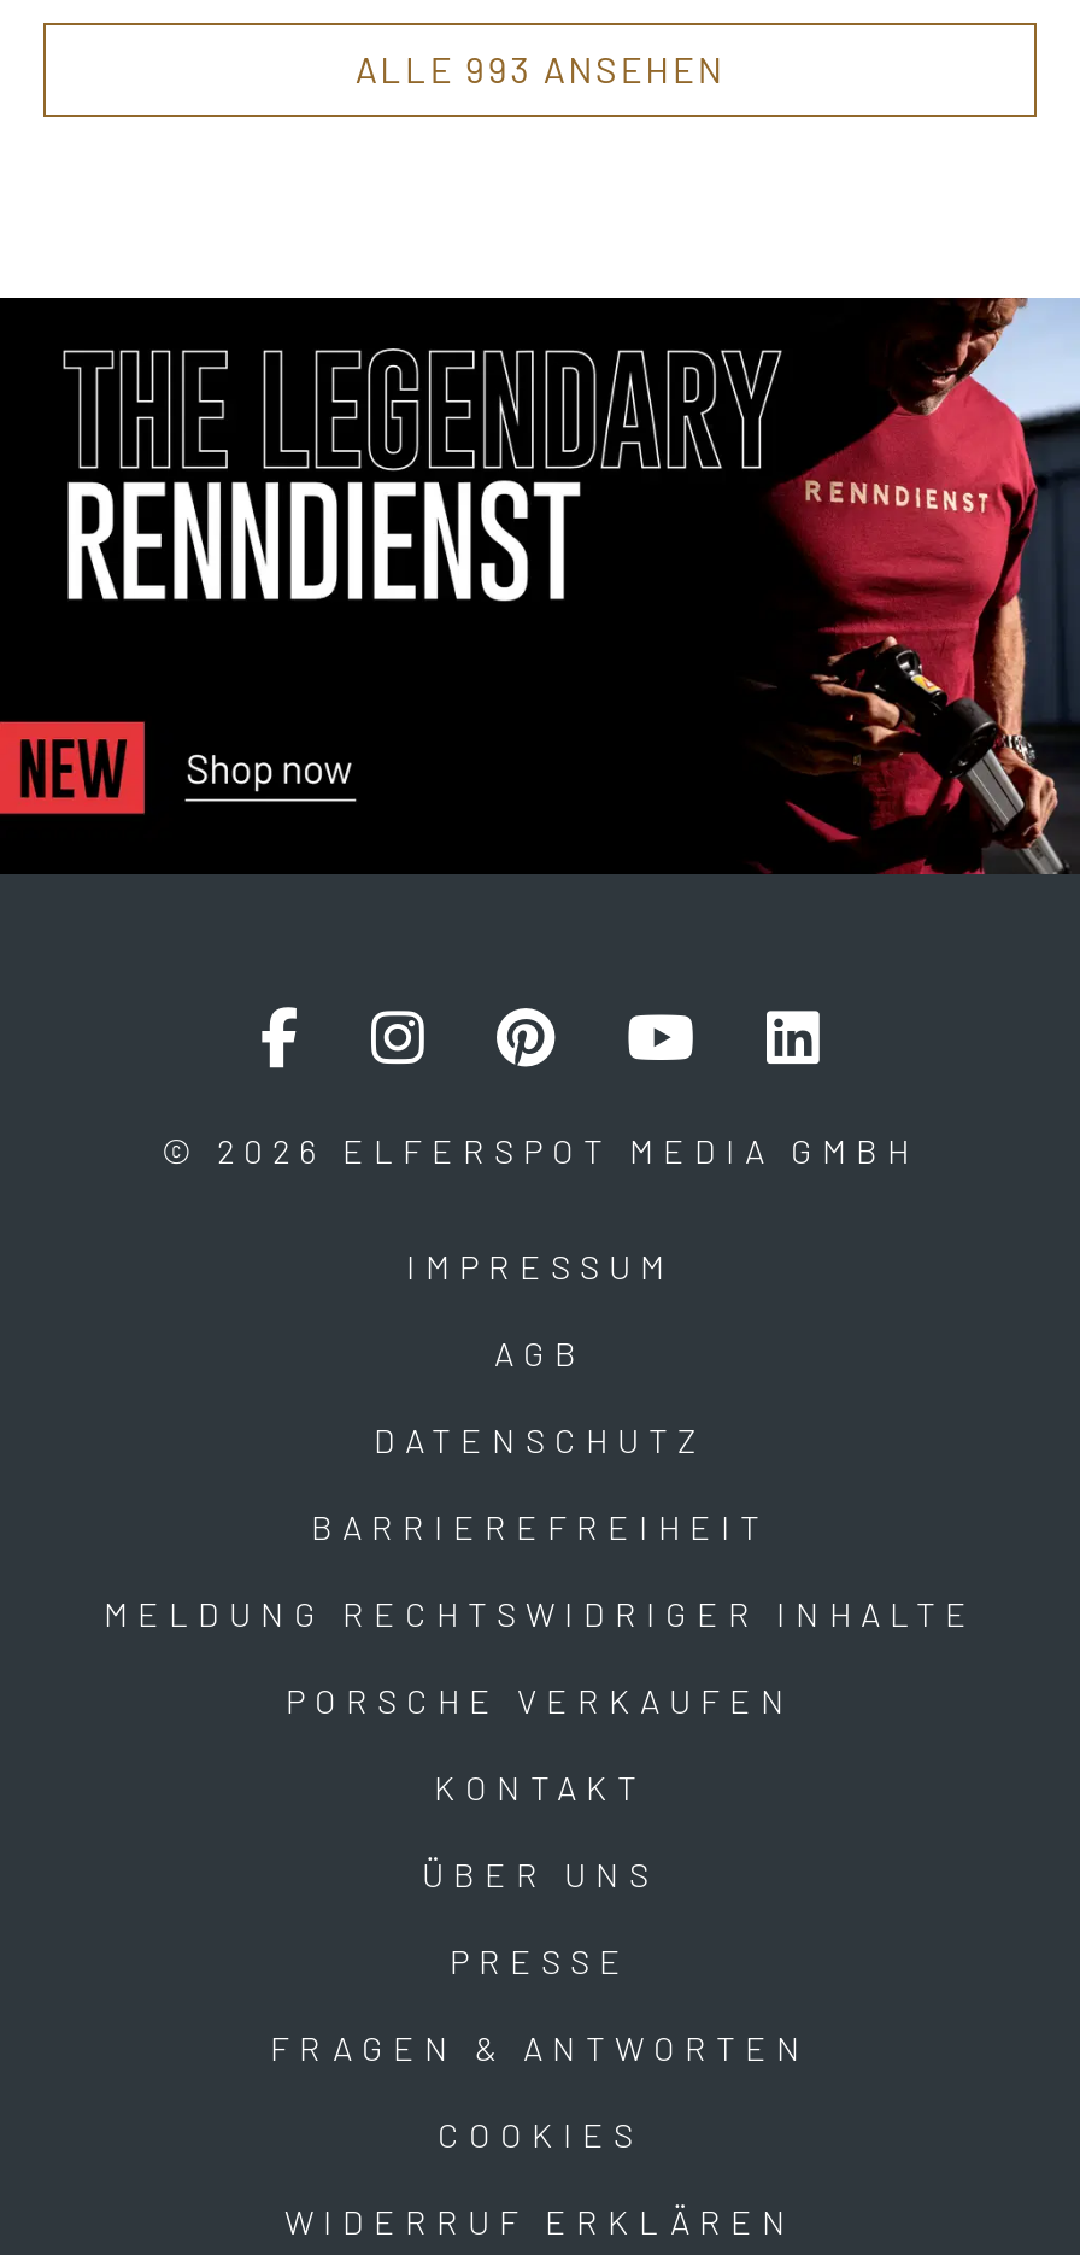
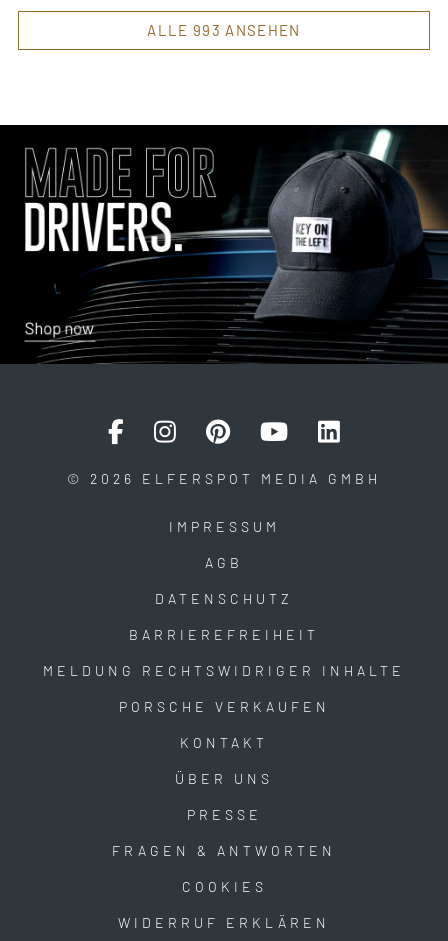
- [image]
+ [image]
